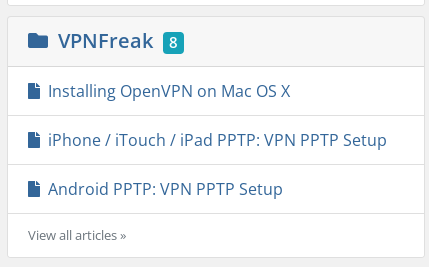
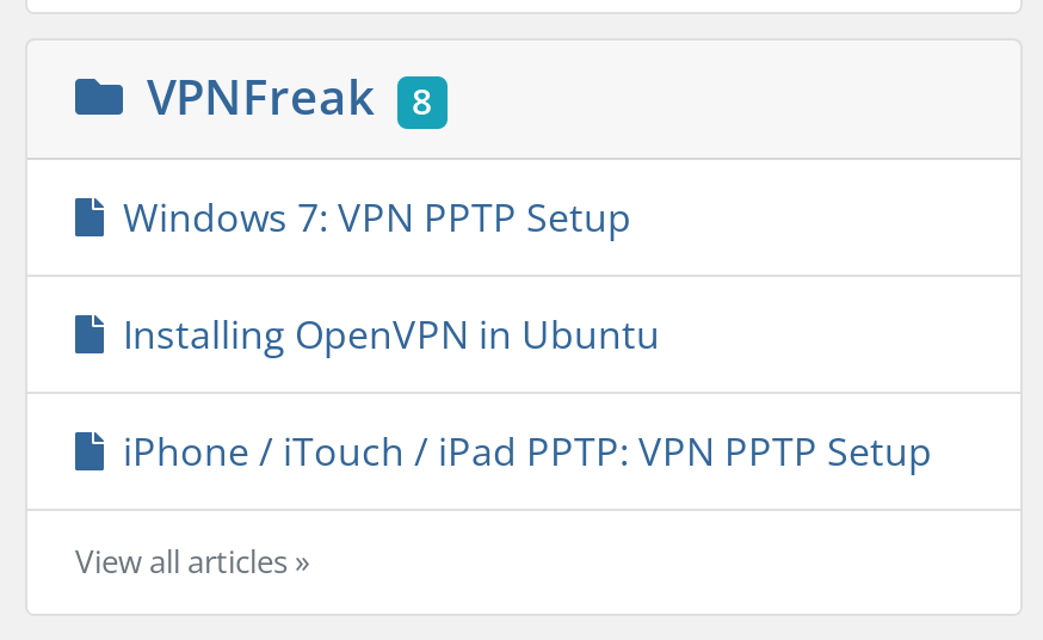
- Installing OpenVPN on Mac OS X
+ Windows 7: VPN PPTP Setup
+ Installing OpenVPN in Ubuntu

moved down: iPhone / iTouch / iPad PPTP: VPN PPTP Setup

- Android PPTP: VPN PPTP Setup
